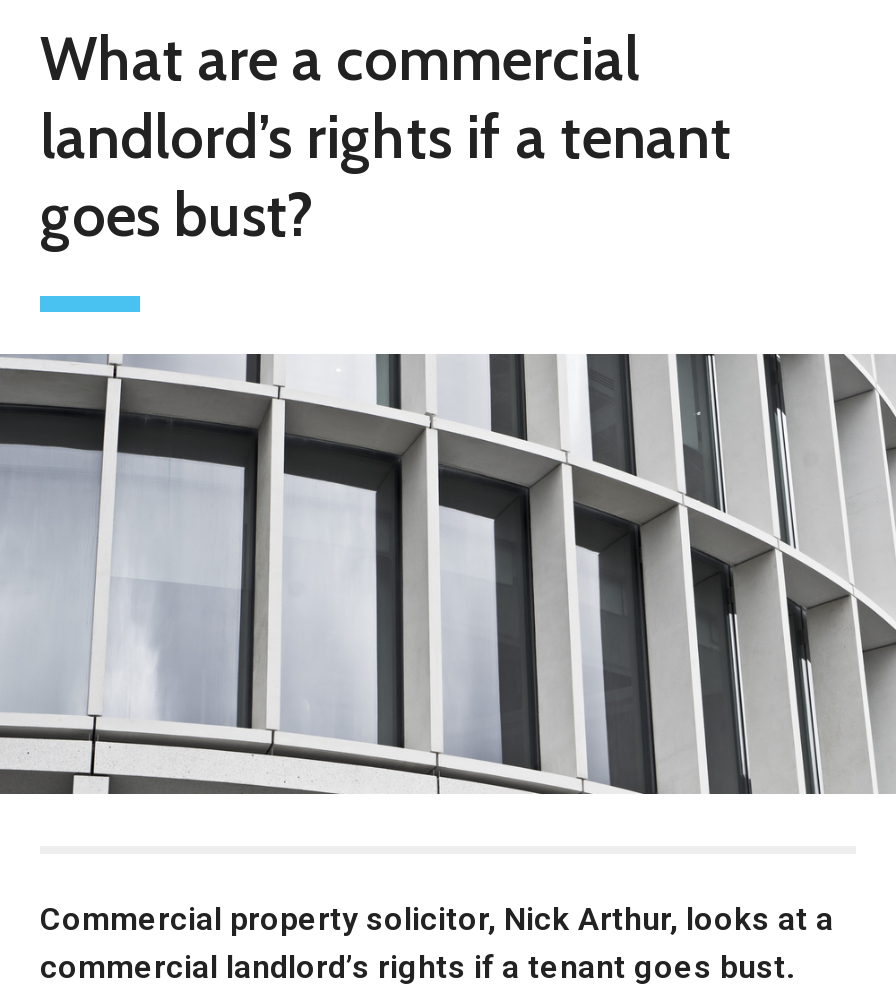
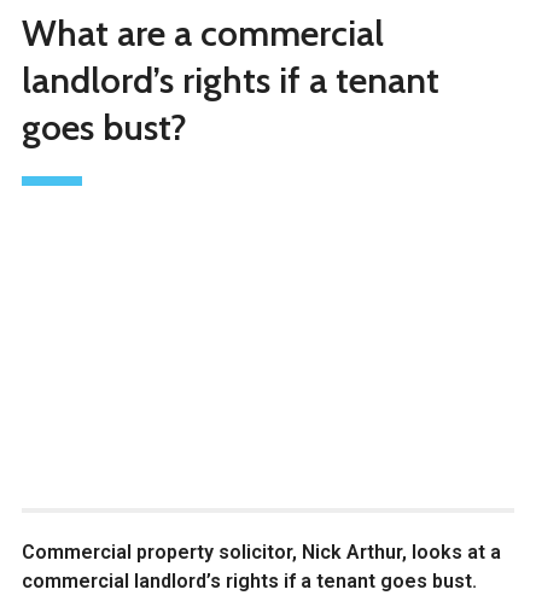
- [image]
